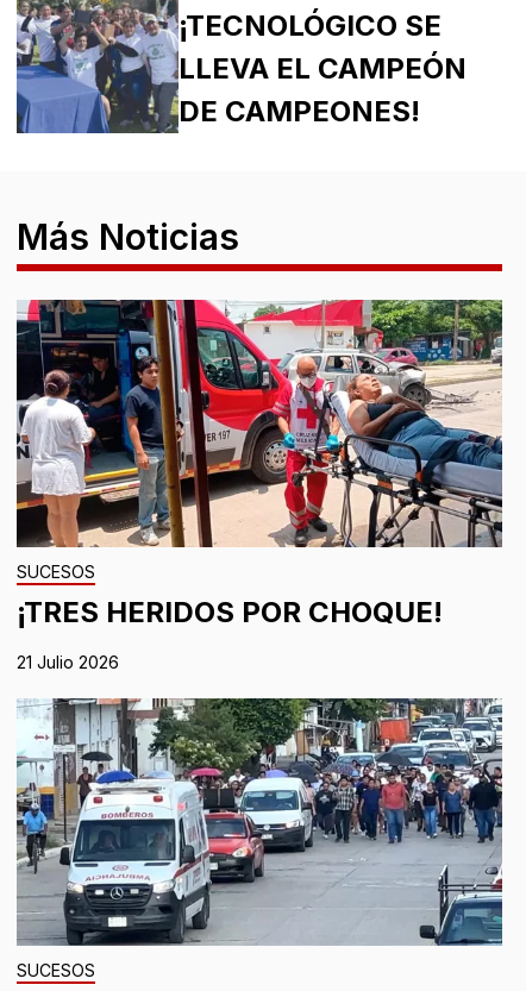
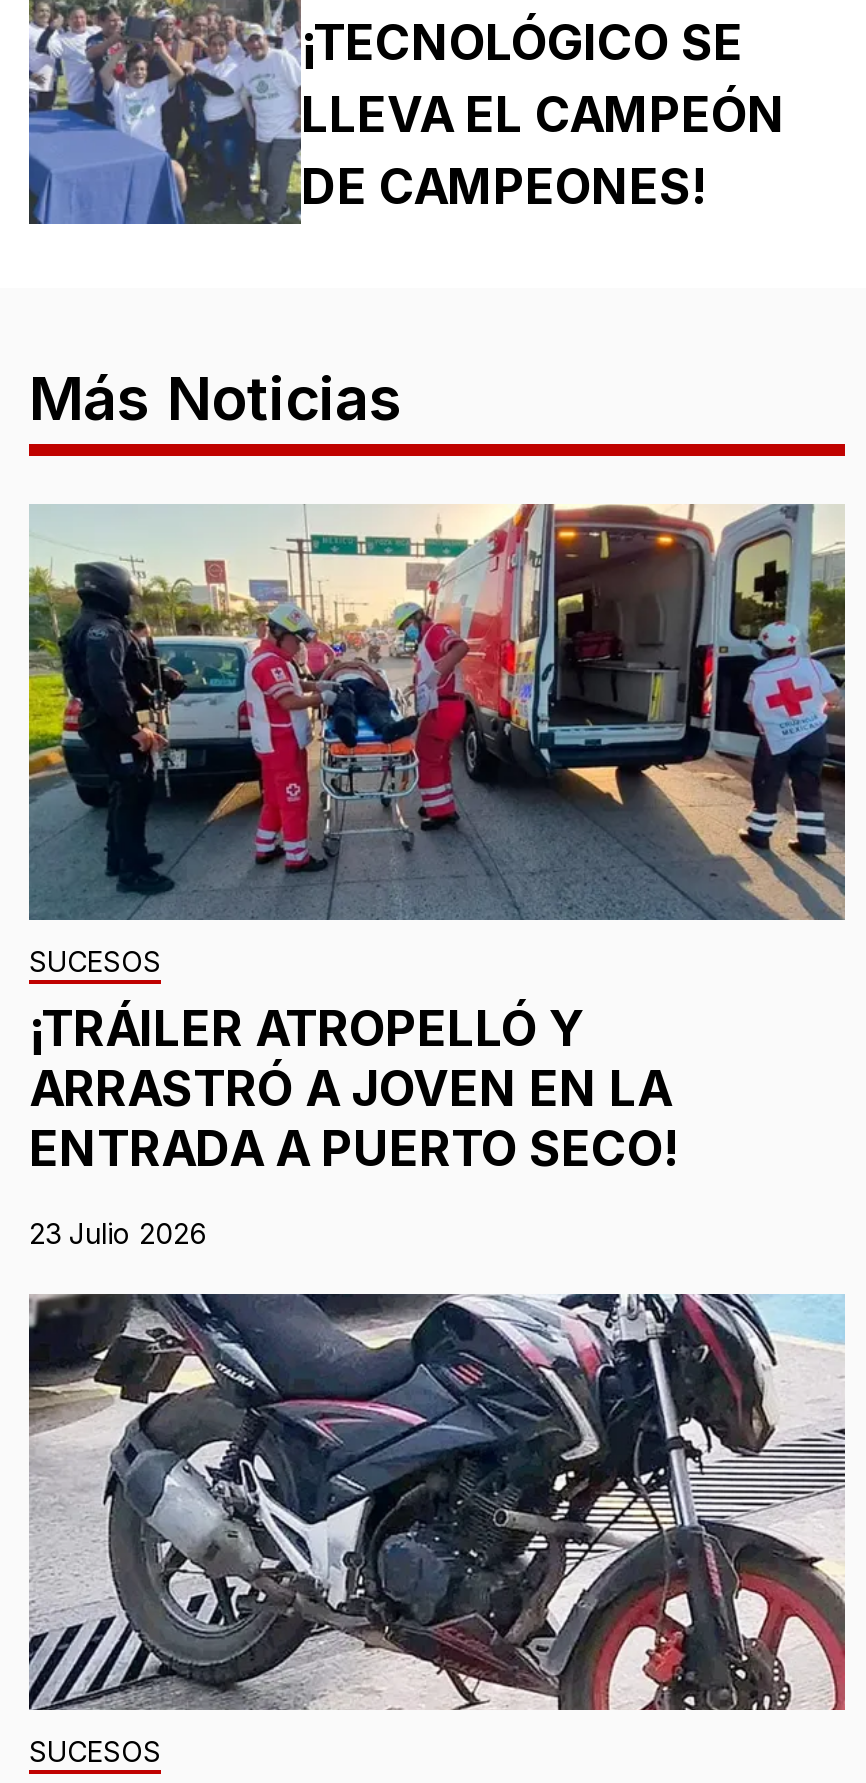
- [image]
- ¡TRES HERIDOS POR CHOQUE!
+ [image]
+ ¡TRÁILER ATROPELLÓ Y
+ ARRASTRÓ A JOVEN EN LA
+ ENTRADA A PUERTO SECO!

- 21 Julio 2026
+ 23 Julio 2026

- [image]
+ [image]
